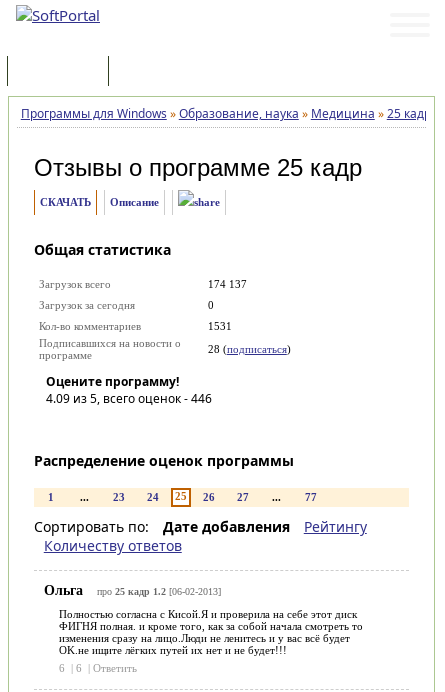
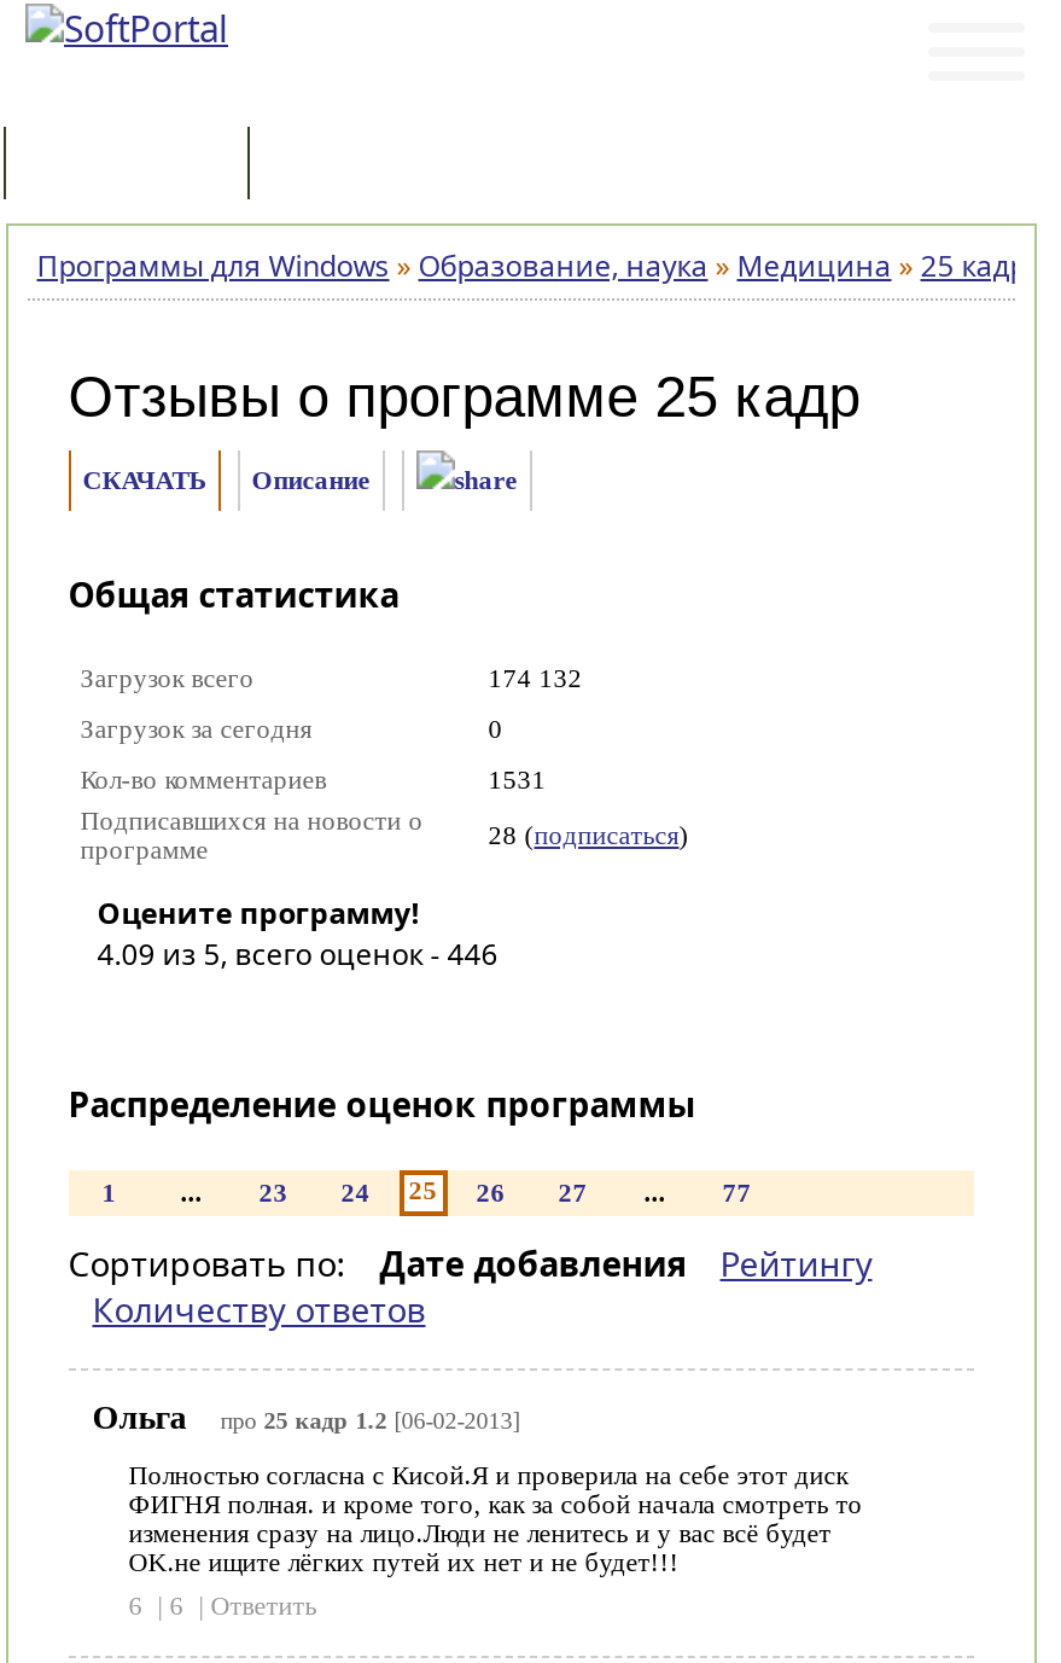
- 174 137
+ 174 132
